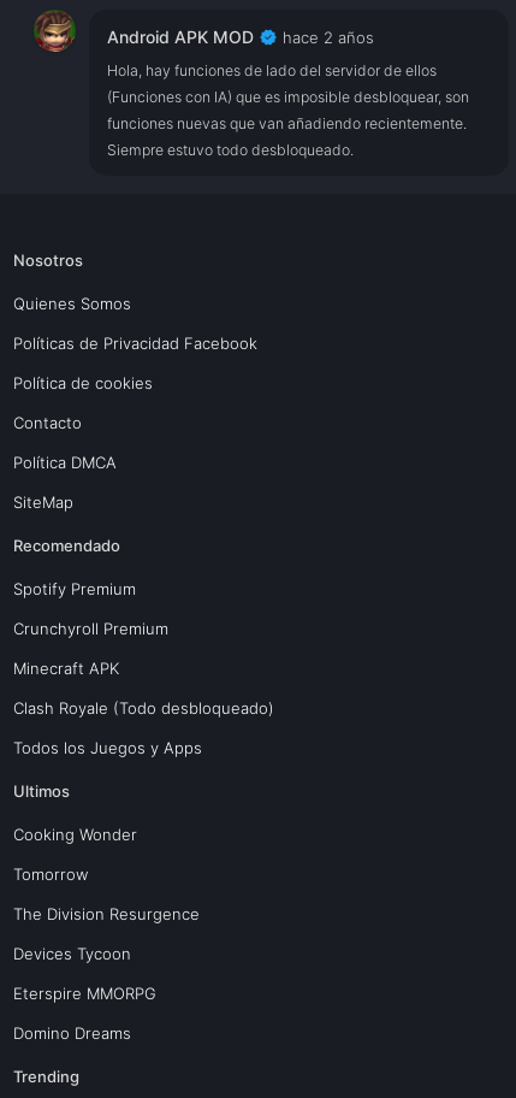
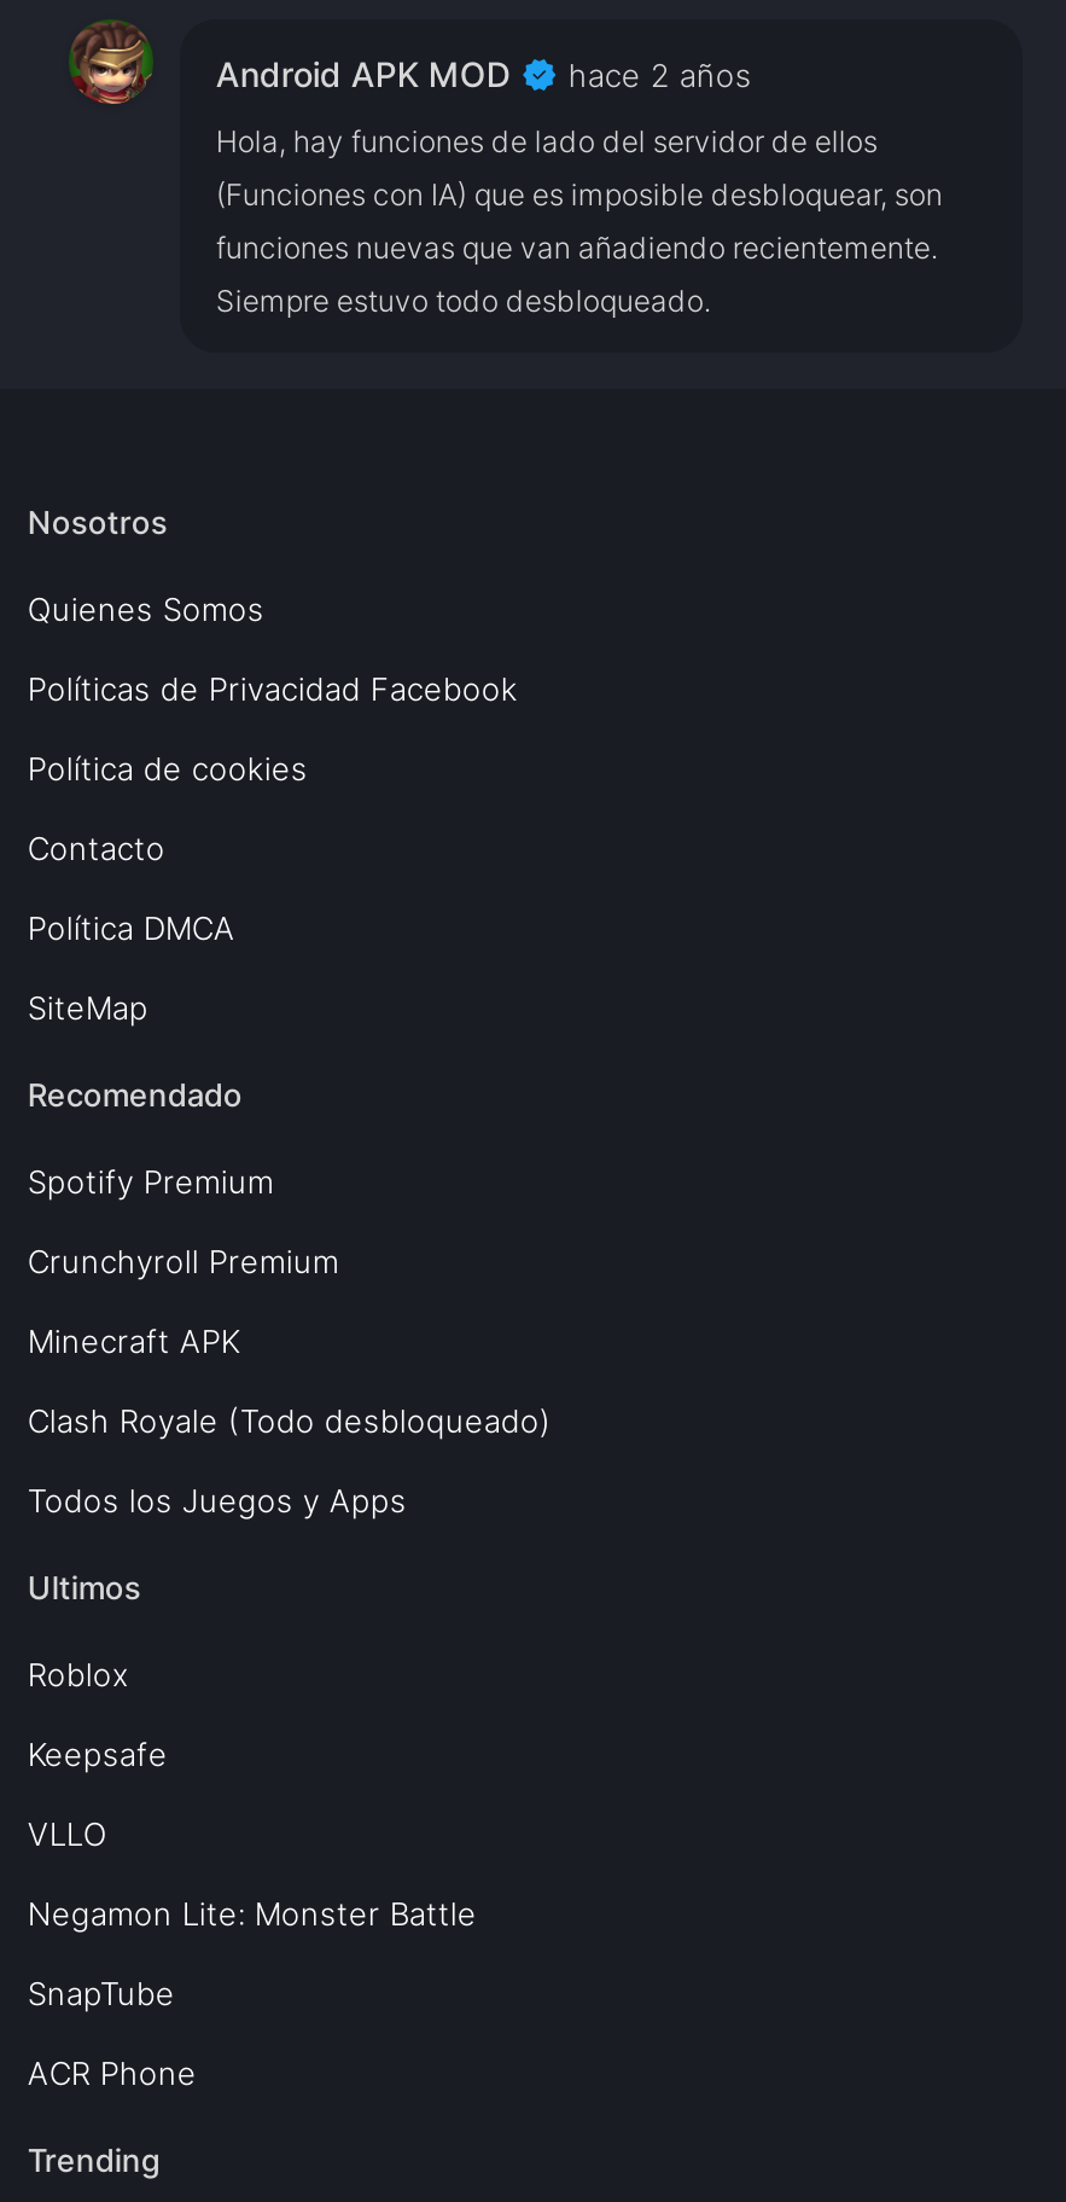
- Cooking Wonder
+ Roblox

- Tomorrow
+ Keepsafe

- The Division Resurgence
+ VLLO

- Devices Tycoon
+ Negamon Lite: Monster Battle

- Eterspire MMORPG
+ SnapTube

- Domino Dreams
+ ACR Phone
